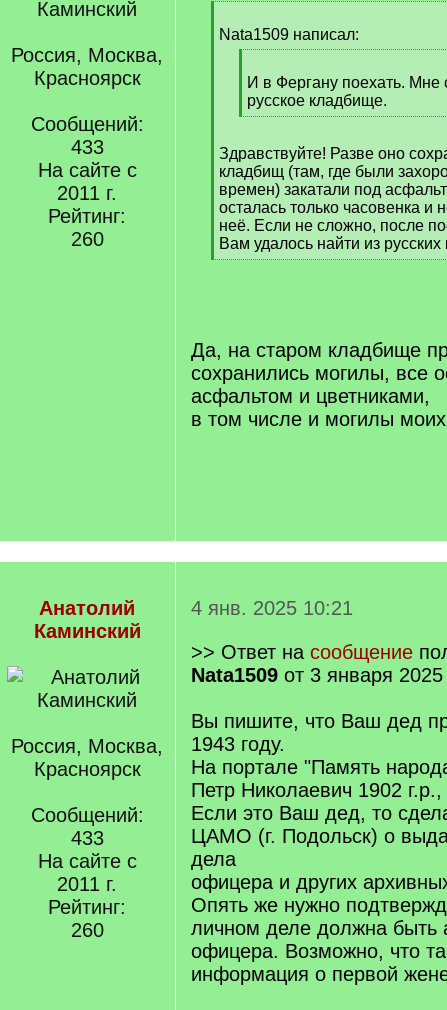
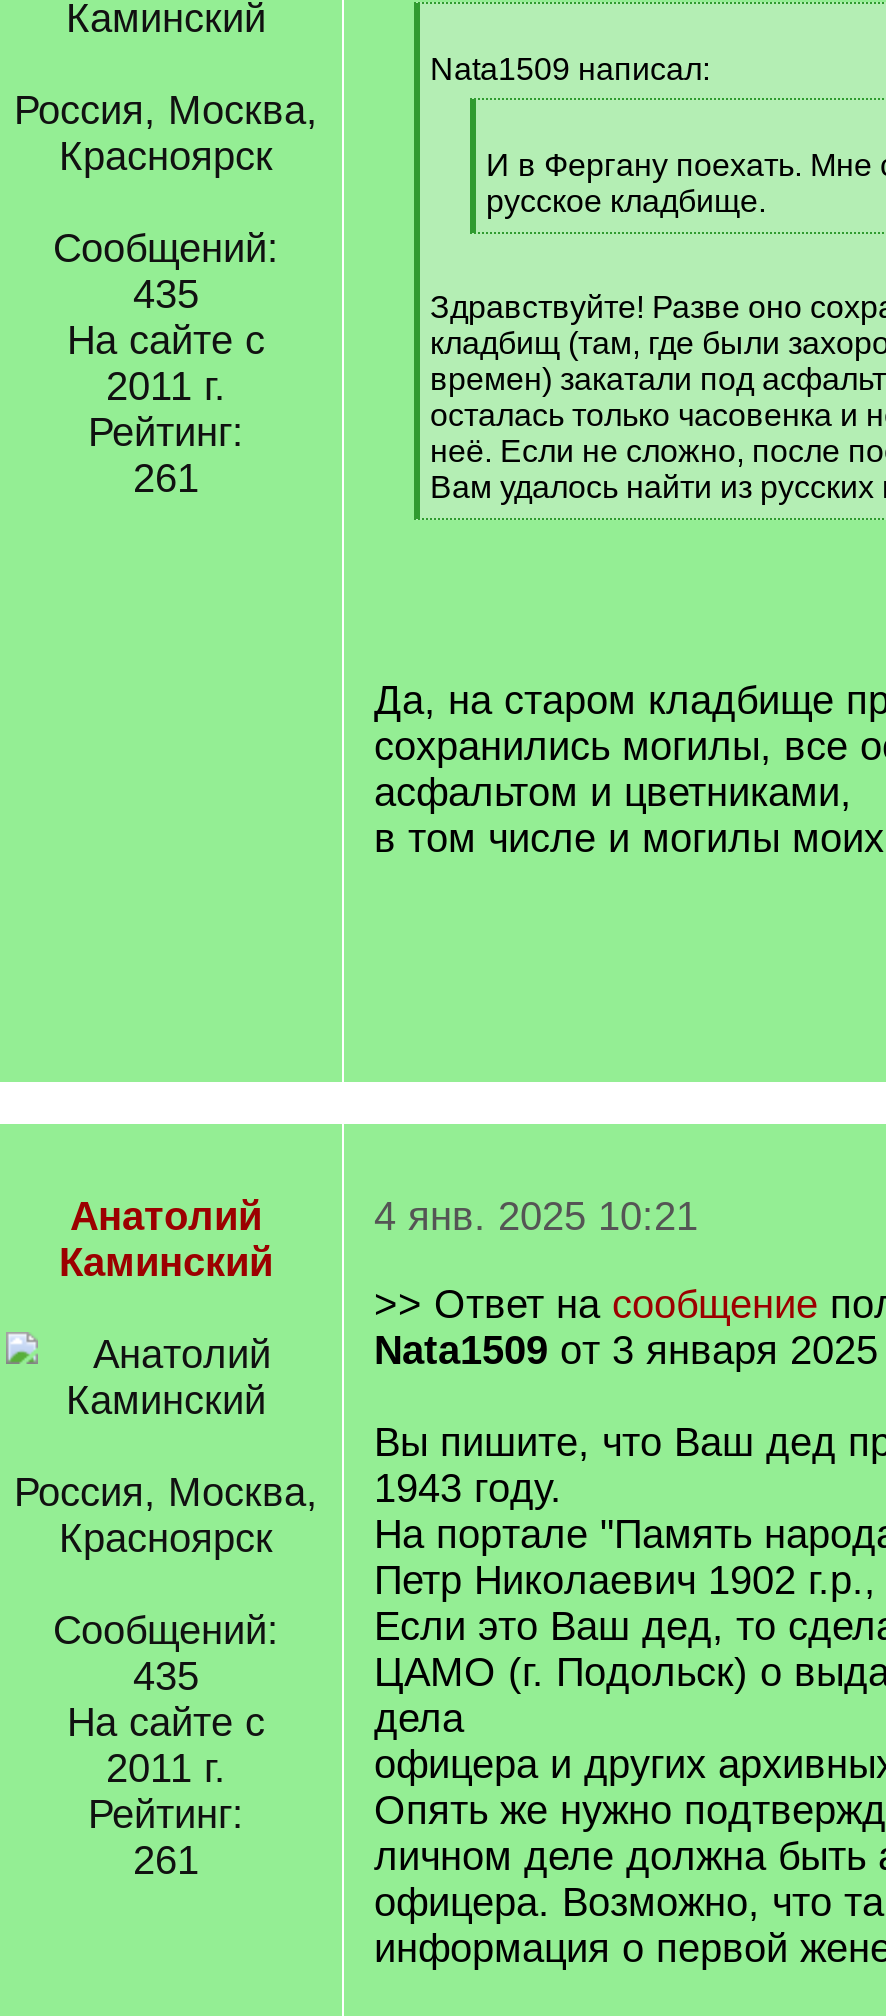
- 433
+ 435

- 260
+ 261

- 433
+ 435

- 260
+ 261
